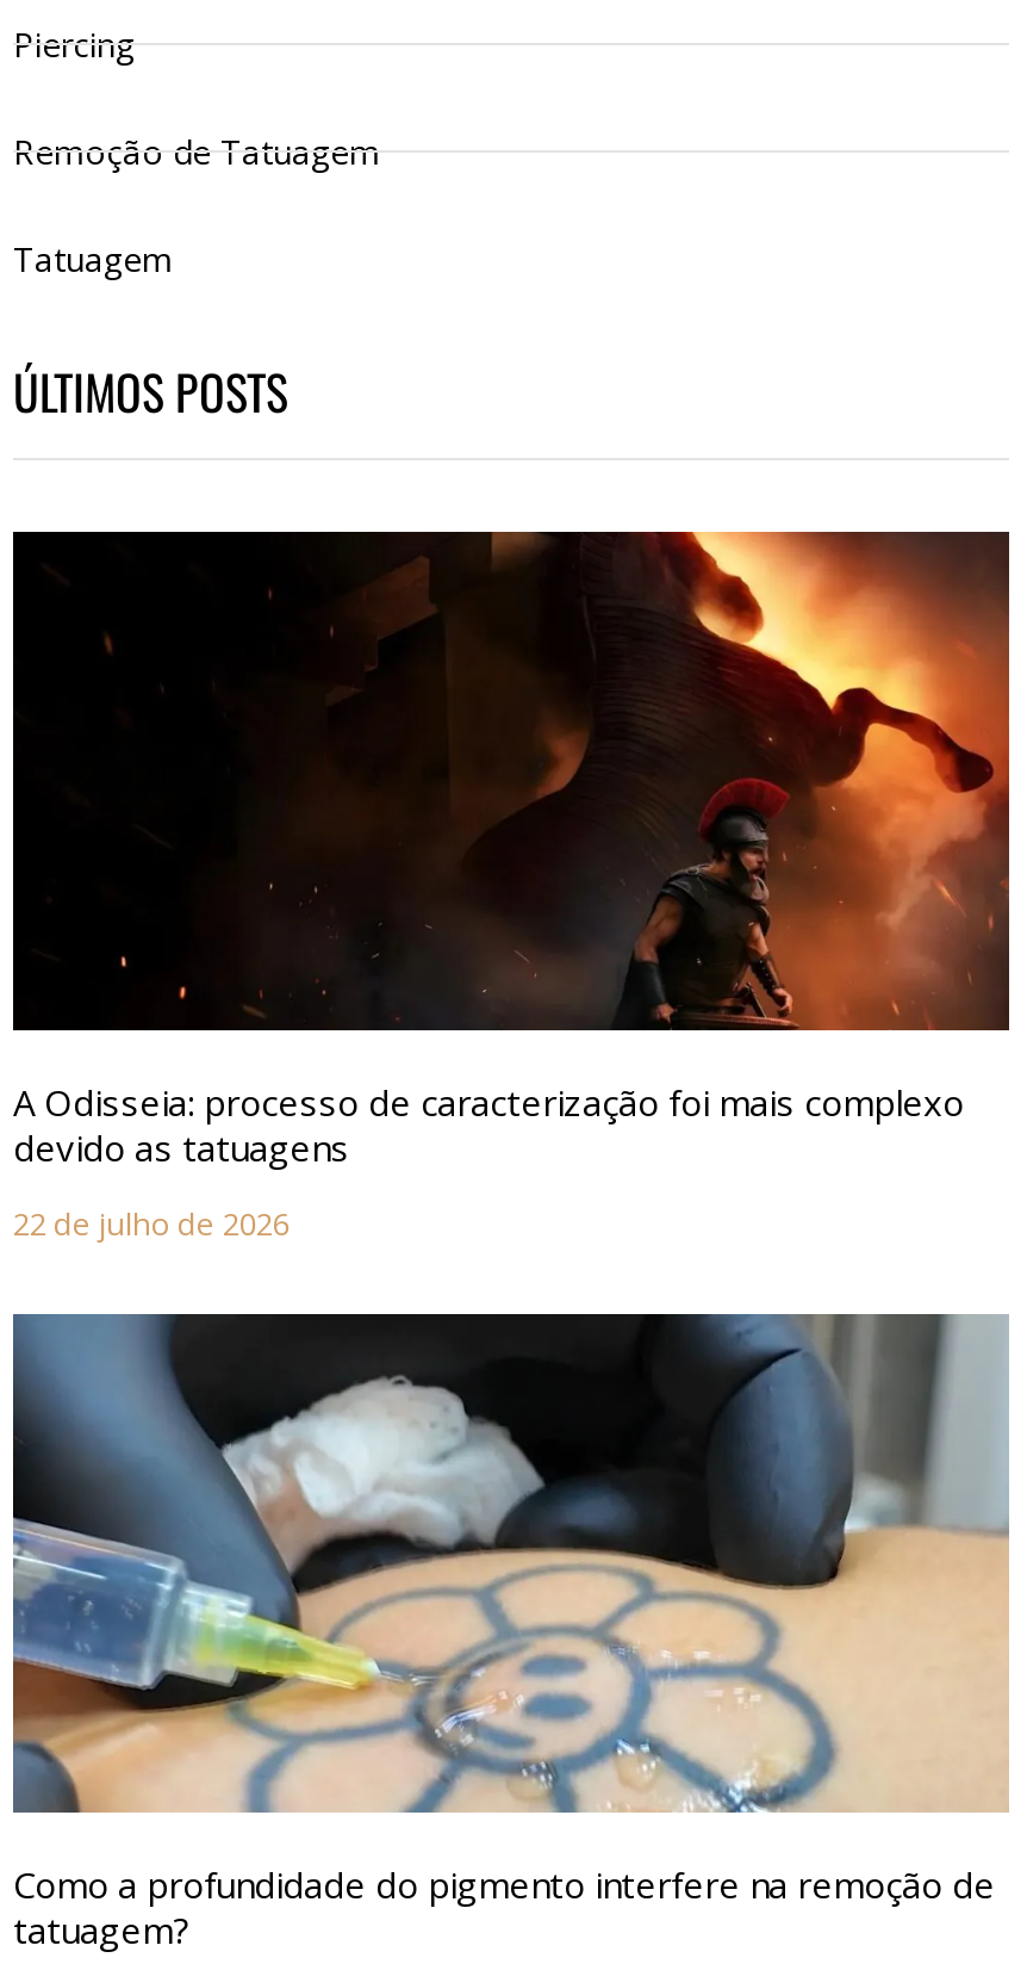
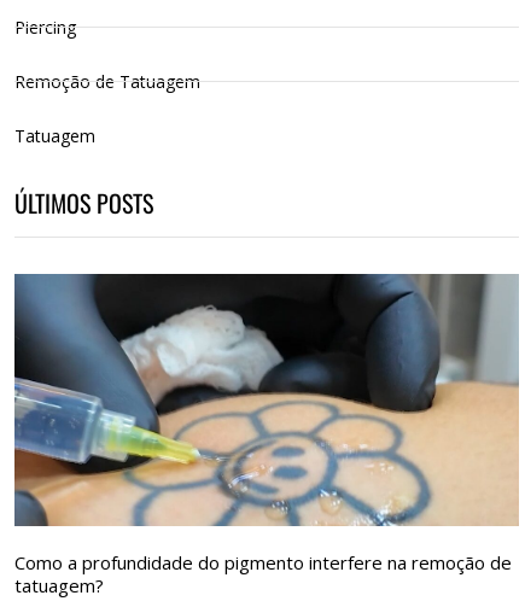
- [image]
- A Odisseia: processo de caracterização foi mais complexo
- devido as tatuagens
- 22 de julho de 2026
